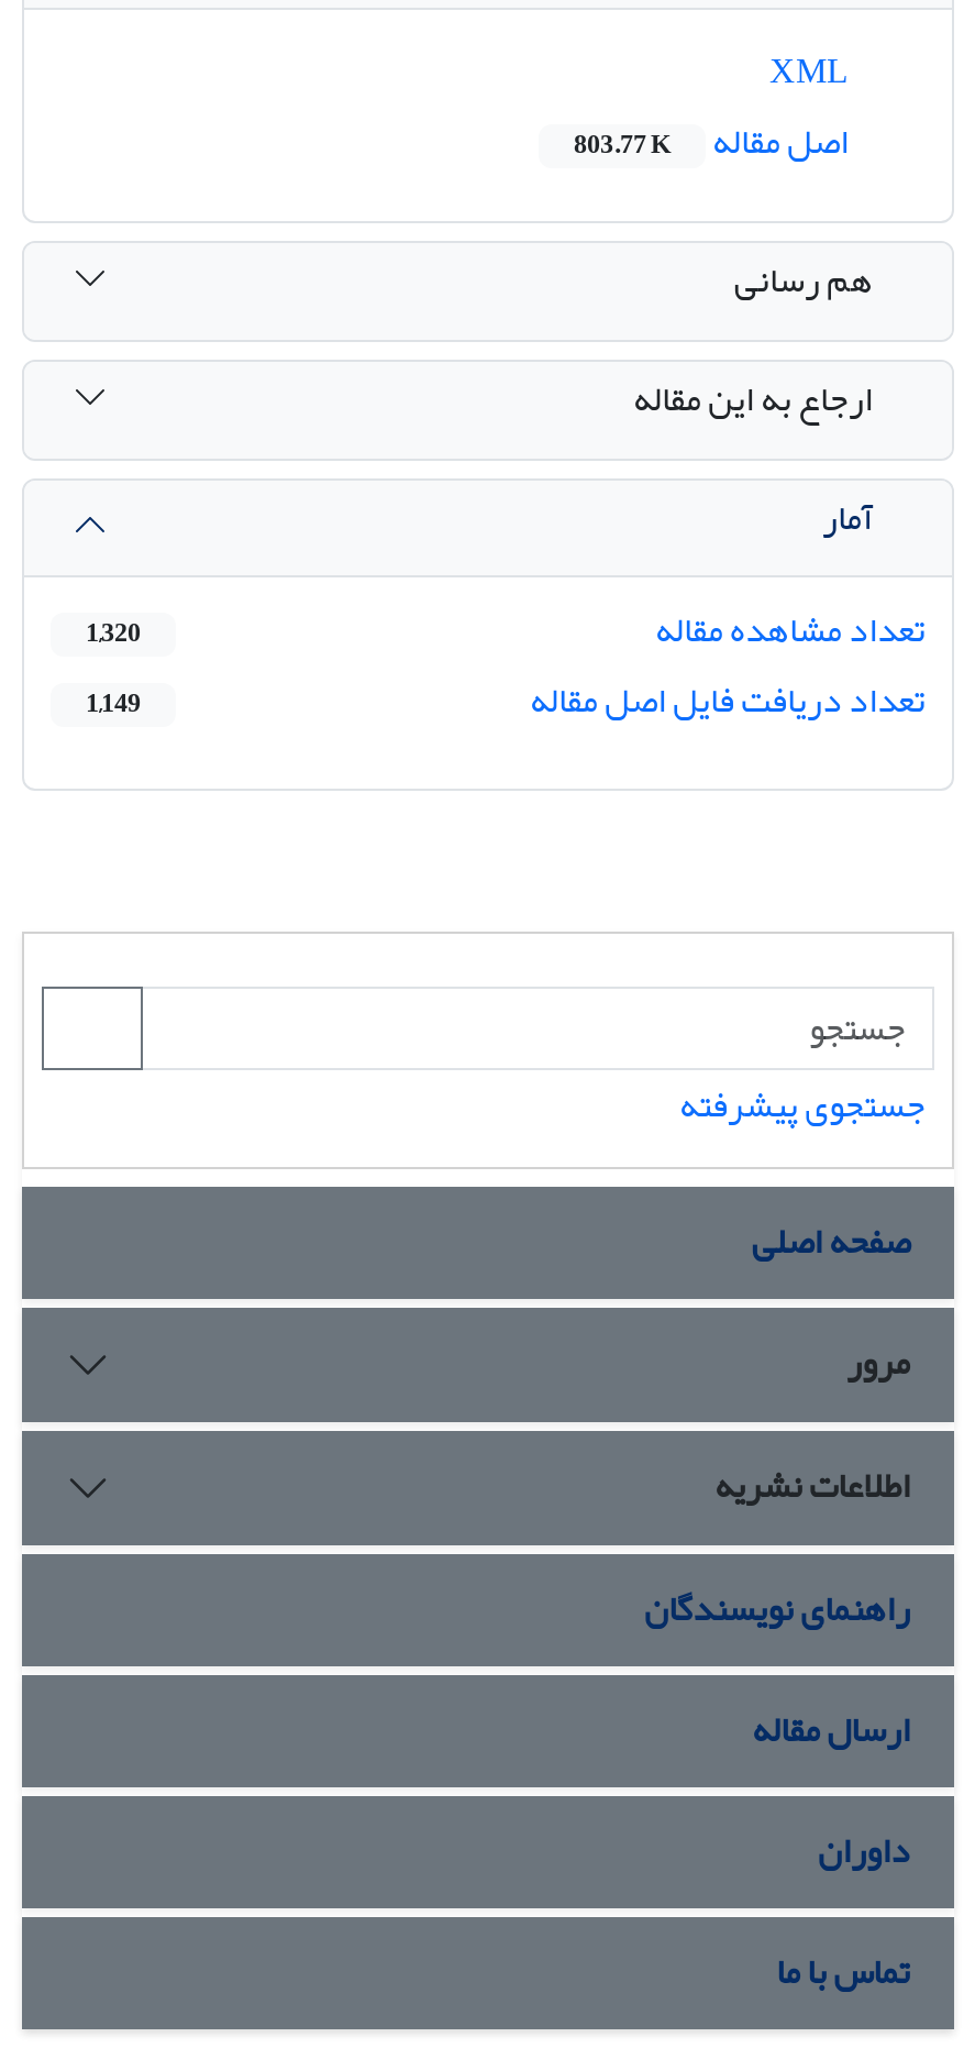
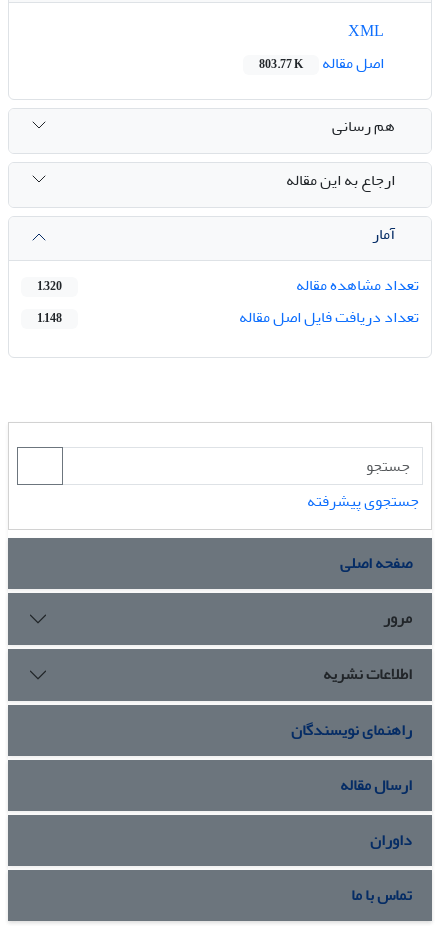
- 1,149
+ 1,148
